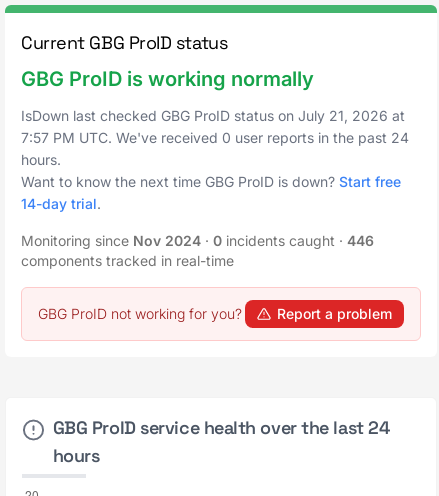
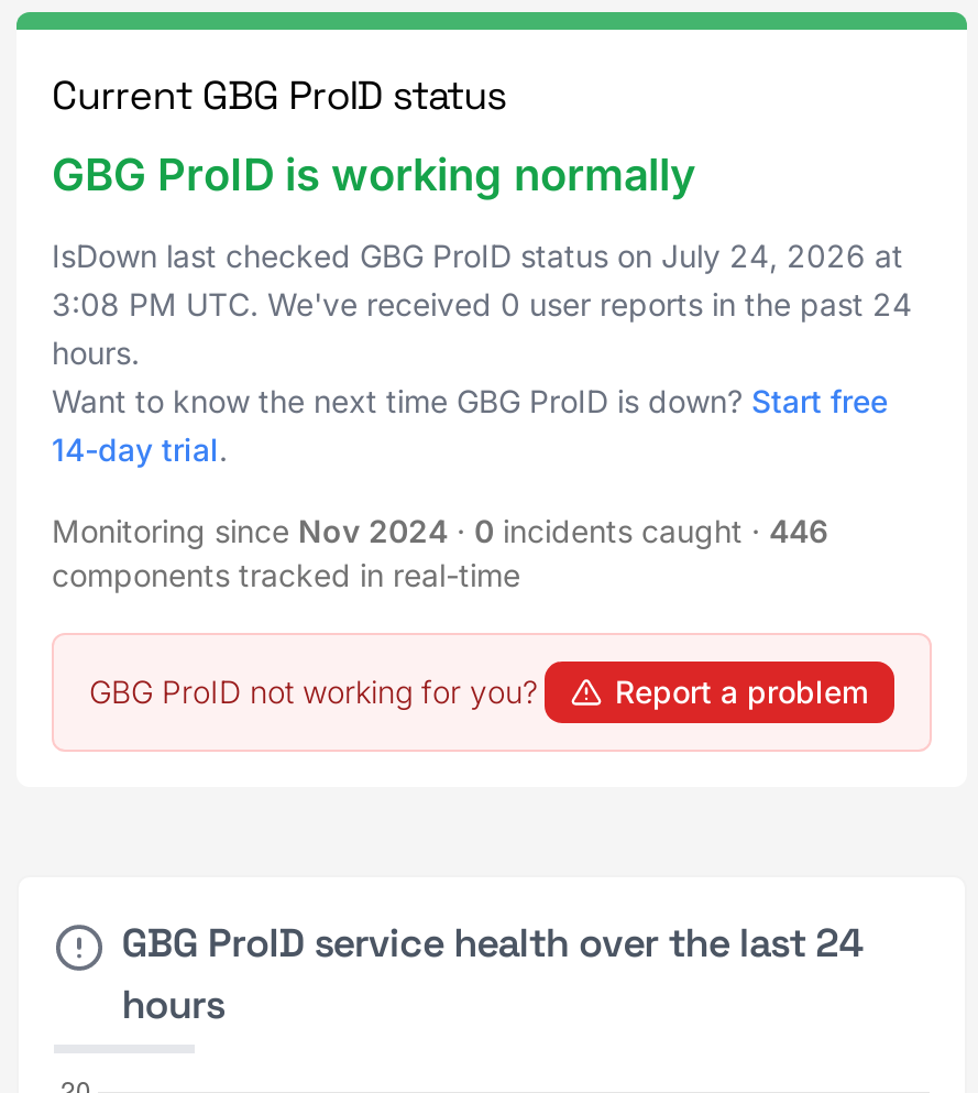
- IsDown last checked GBG ProID status on July 21, 2026 at
+ IsDown last checked GBG ProID status on July 24, 2026 at

- 7:57 PM UTC. We've received 0 user reports in the past 24
+ 3:08 PM UTC. We've received 0 user reports in the past 24
